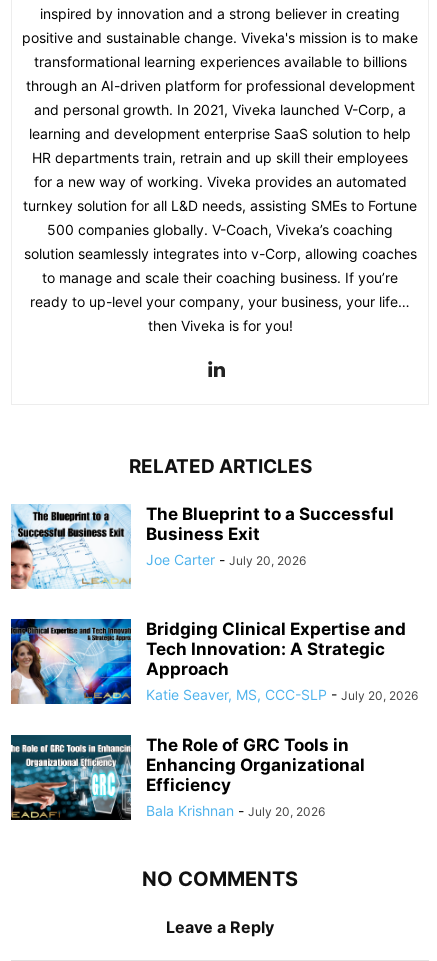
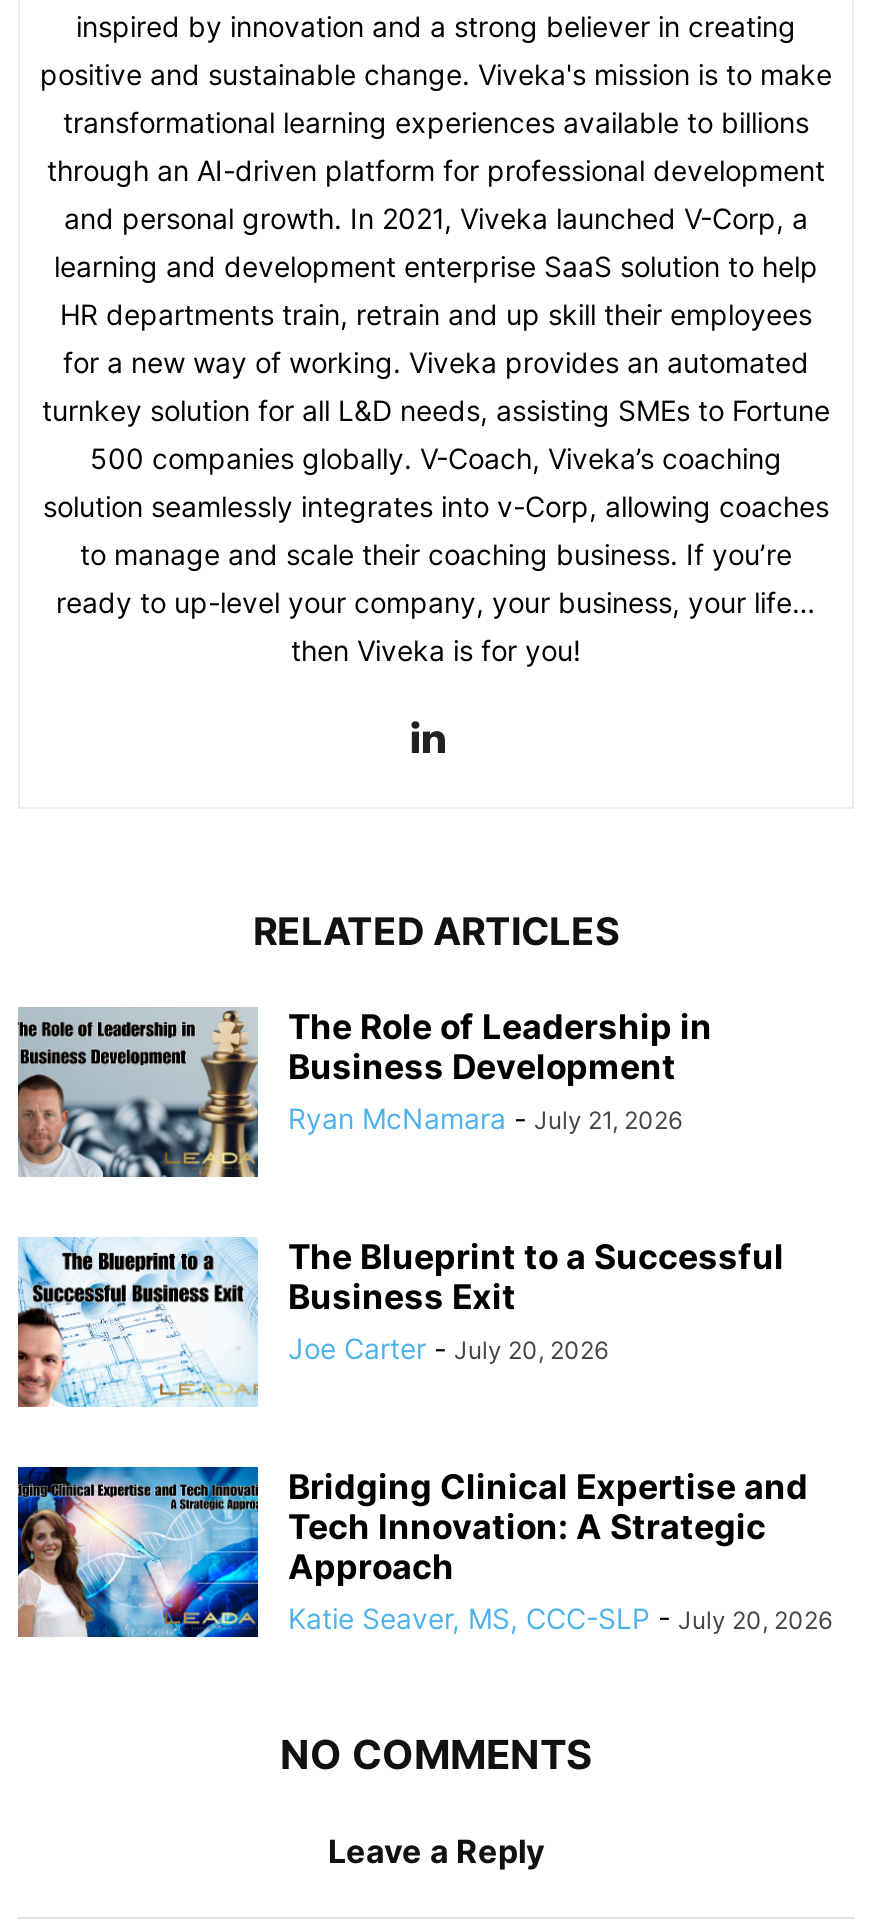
+ [image]
+ The Role of Leadership in
+ Business Development
+ Ryan McNamara - July 21, 2026

moved down: [image] | The Blueprint to a Successful | Business Exit | Joe Carter - July 20, 2026 | Bridging Clinical Expertise and | Tech Innovation: A Strategic | Approach | Katie Seaver, MS, CCC-SLP - July 20, 2026

- [image]
- The Role of GRC Tools in
- Enhancing Organizational
- Efficiency
- Bala Krishnan - July 20, 2026
